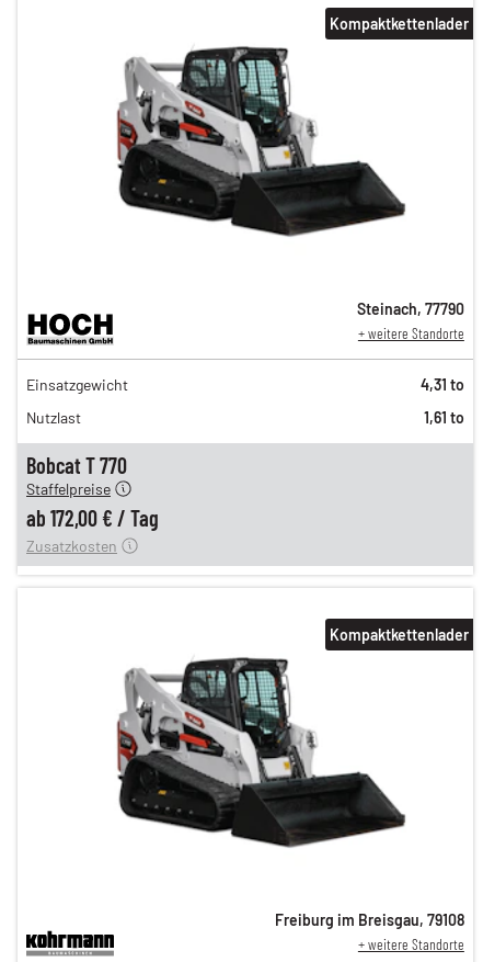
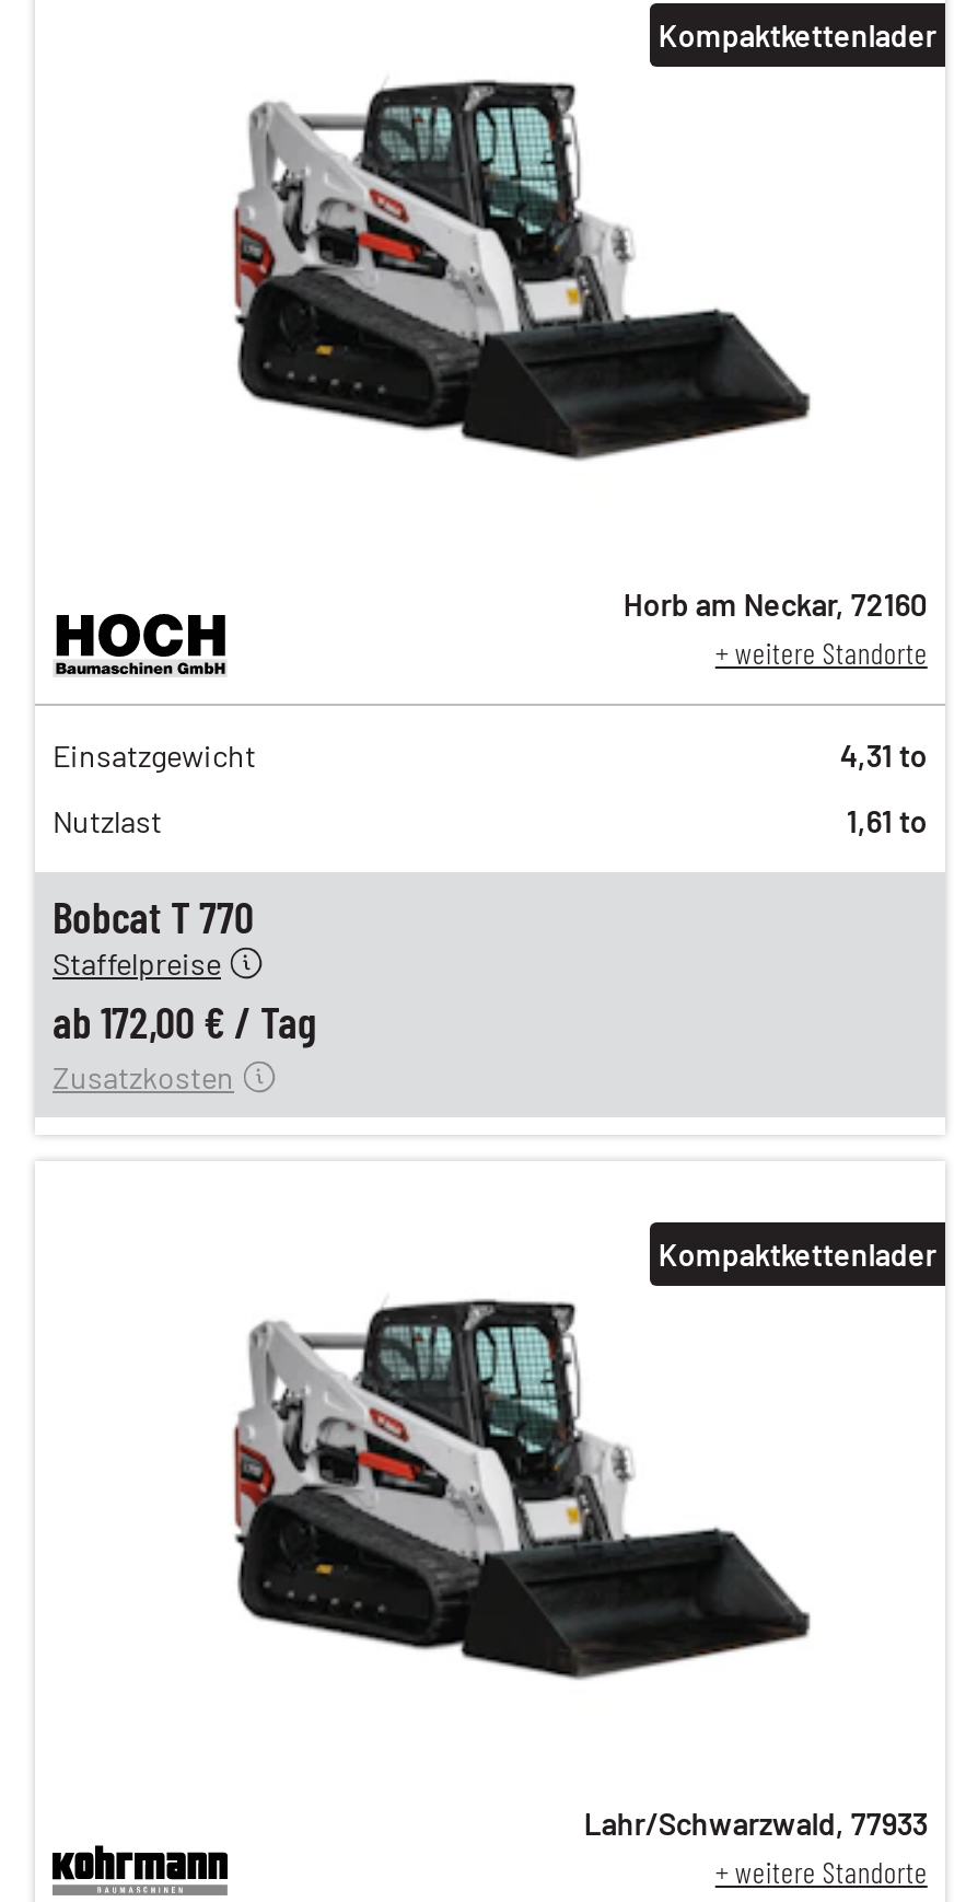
- Steinach, 77790
+ Horb am Neckar, 72160

- Freiburg im Breisgau, 79108
+ Lahr/Schwarzwald, 77933
